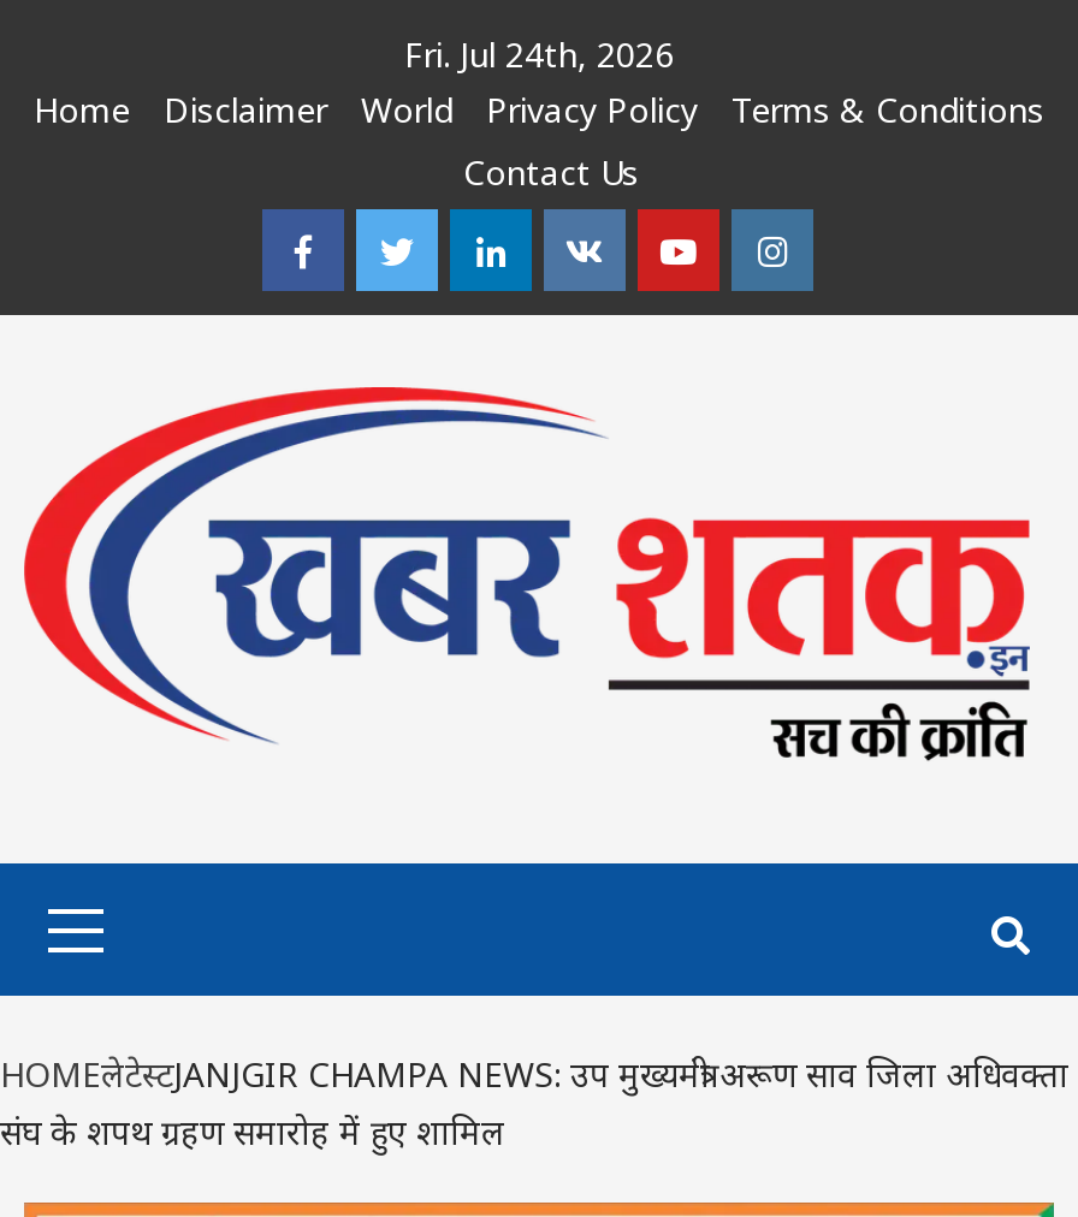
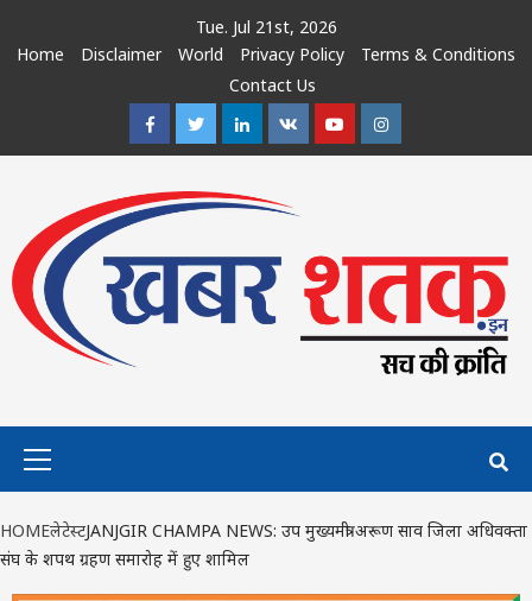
- Fri. Jul 24th, 2026
+ Tue. Jul 21st, 2026
